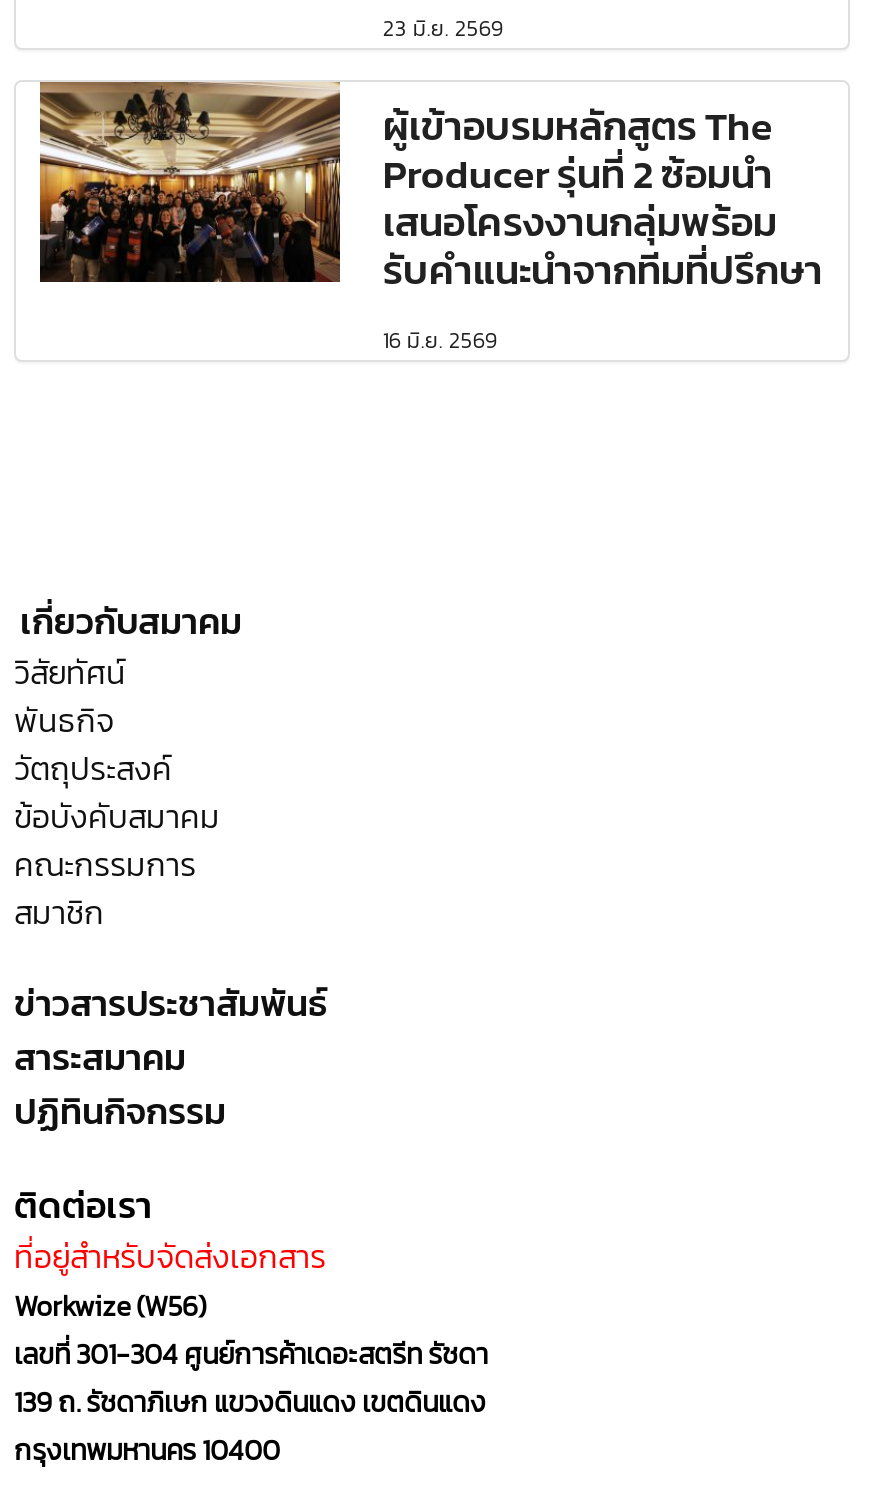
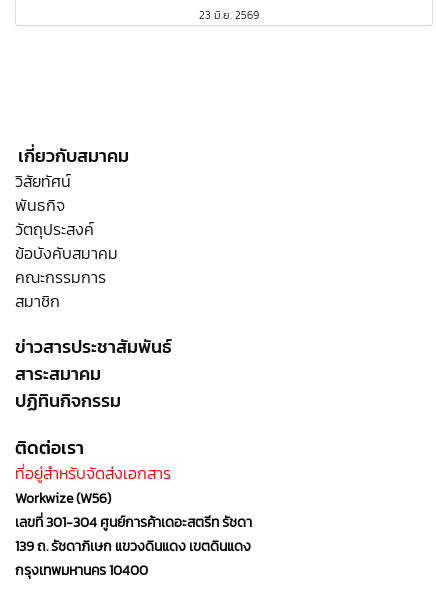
- [image]
- ผู้เข้าอบรมหลักสูตร The
- Producer รุ่นที่ 2 ซ้อมนำ
- เสนอโครงงานกลุ่มพร้อม
- รับคำแนะนำจากทีมที่ปรึกษา
- 16 มิ.ย. 2569
